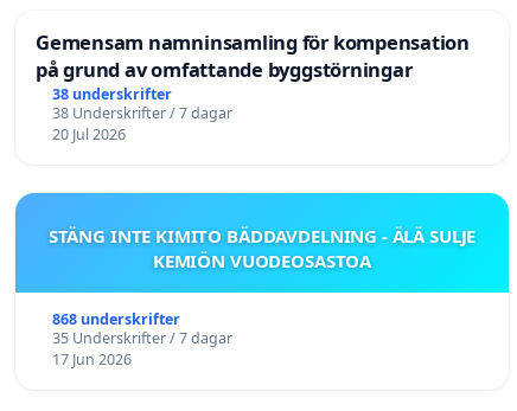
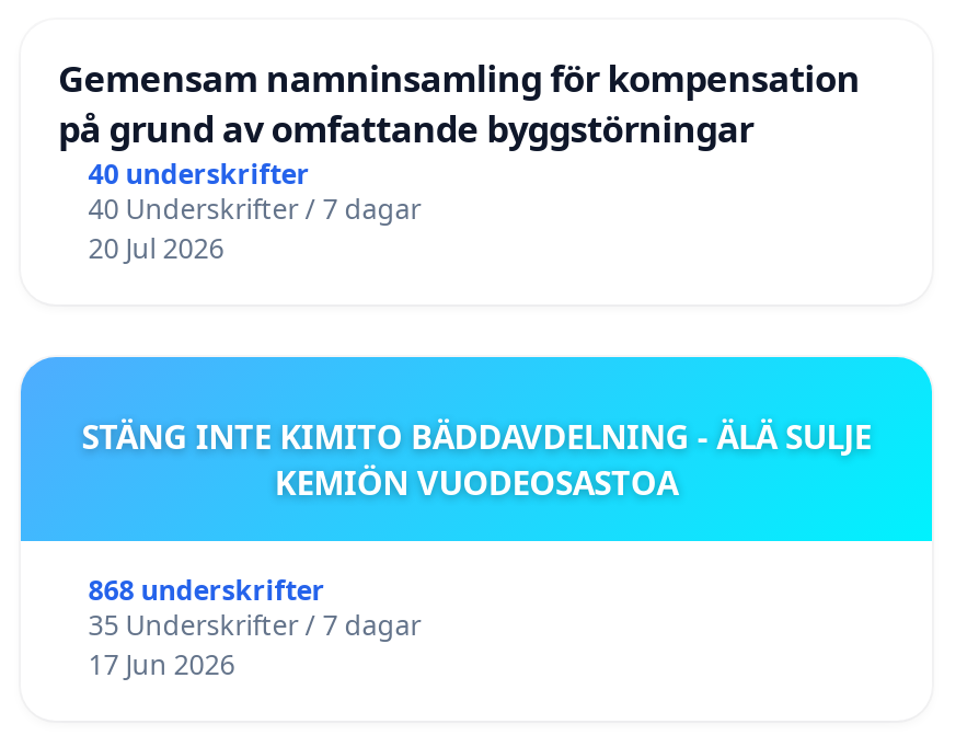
- 38 underskrifter
+ 40 underskrifter

- 38 Underskrifter / 7 dagar
+ 40 Underskrifter / 7 dagar
